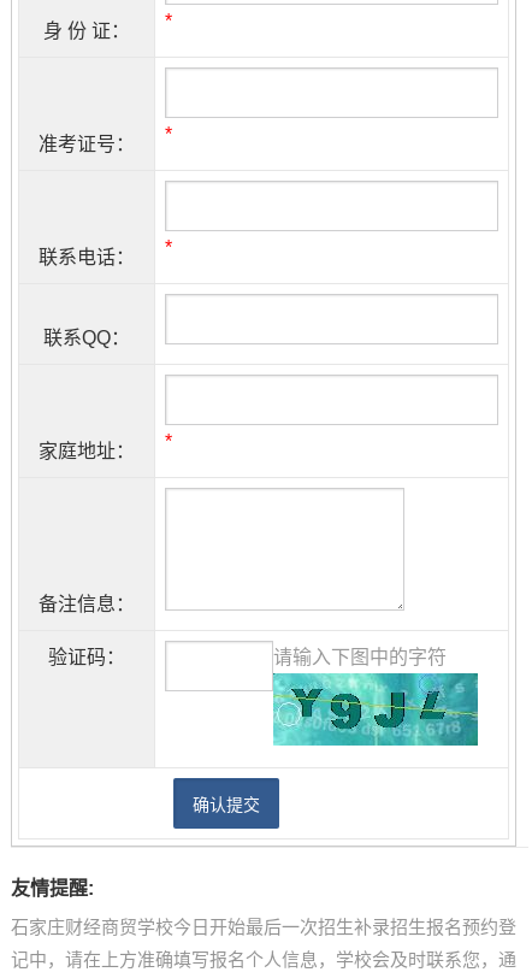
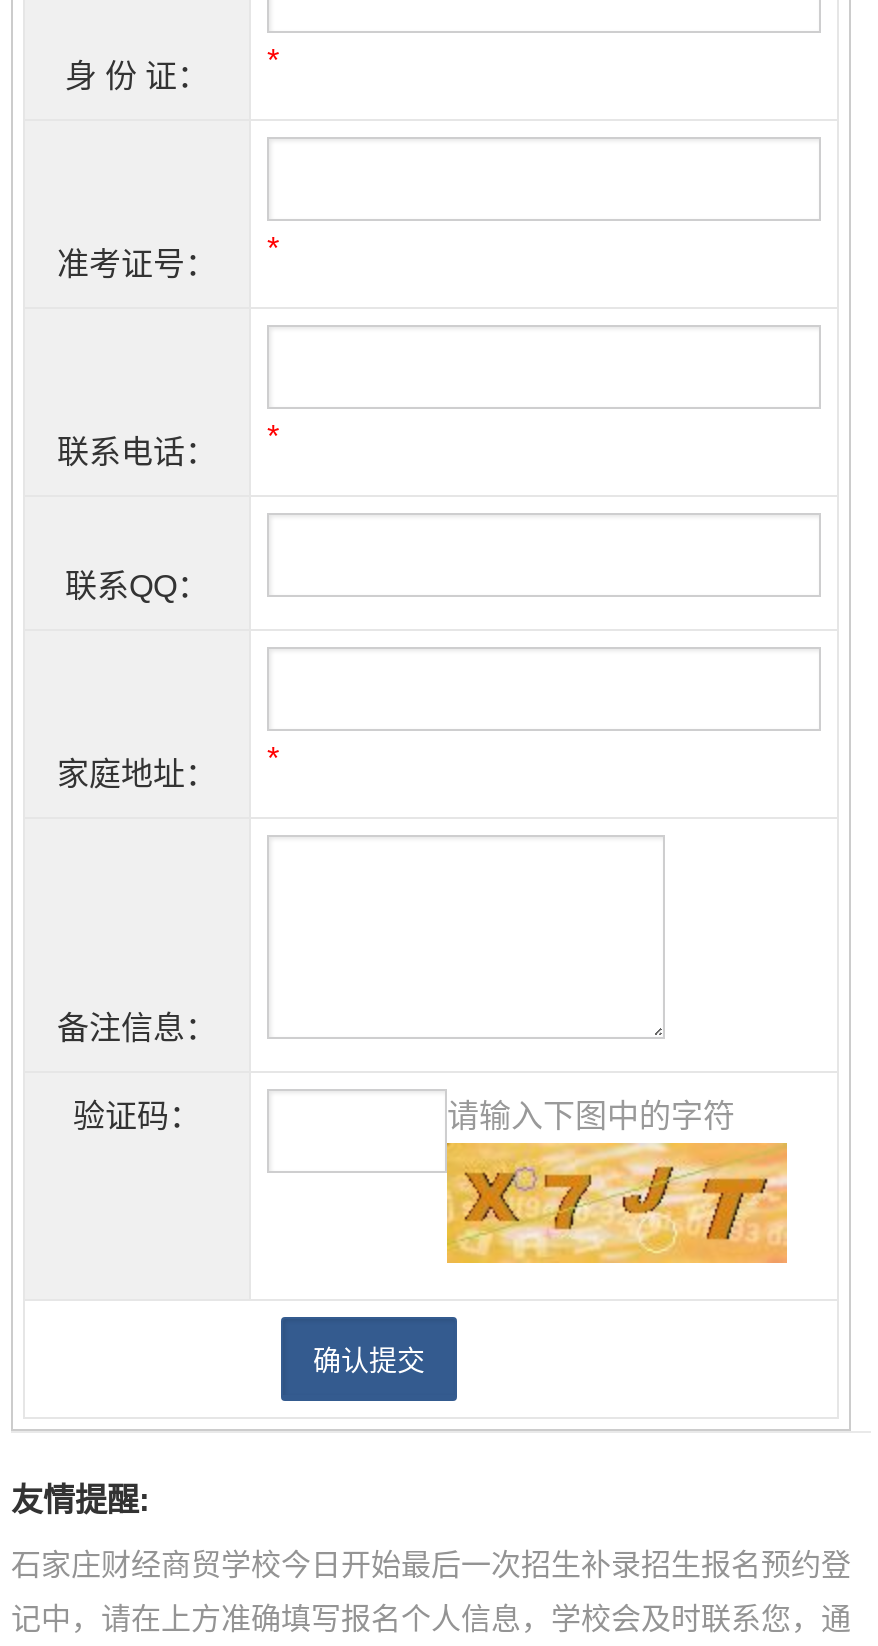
- [image]
+ [image]
